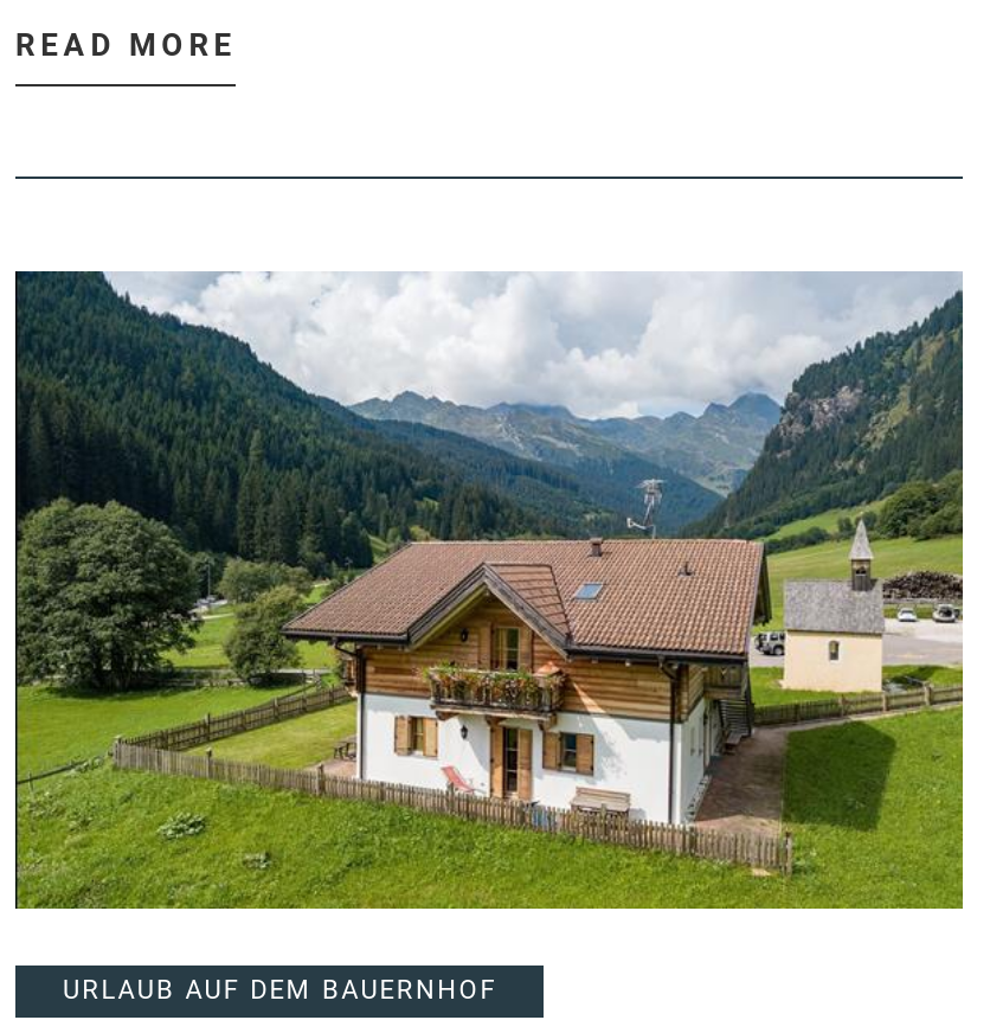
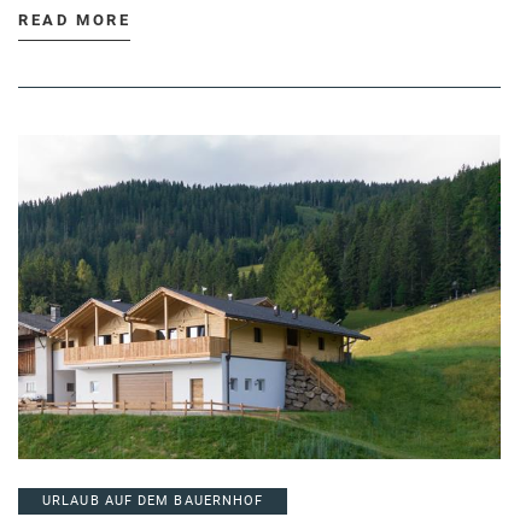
- [image]
+ [image]
